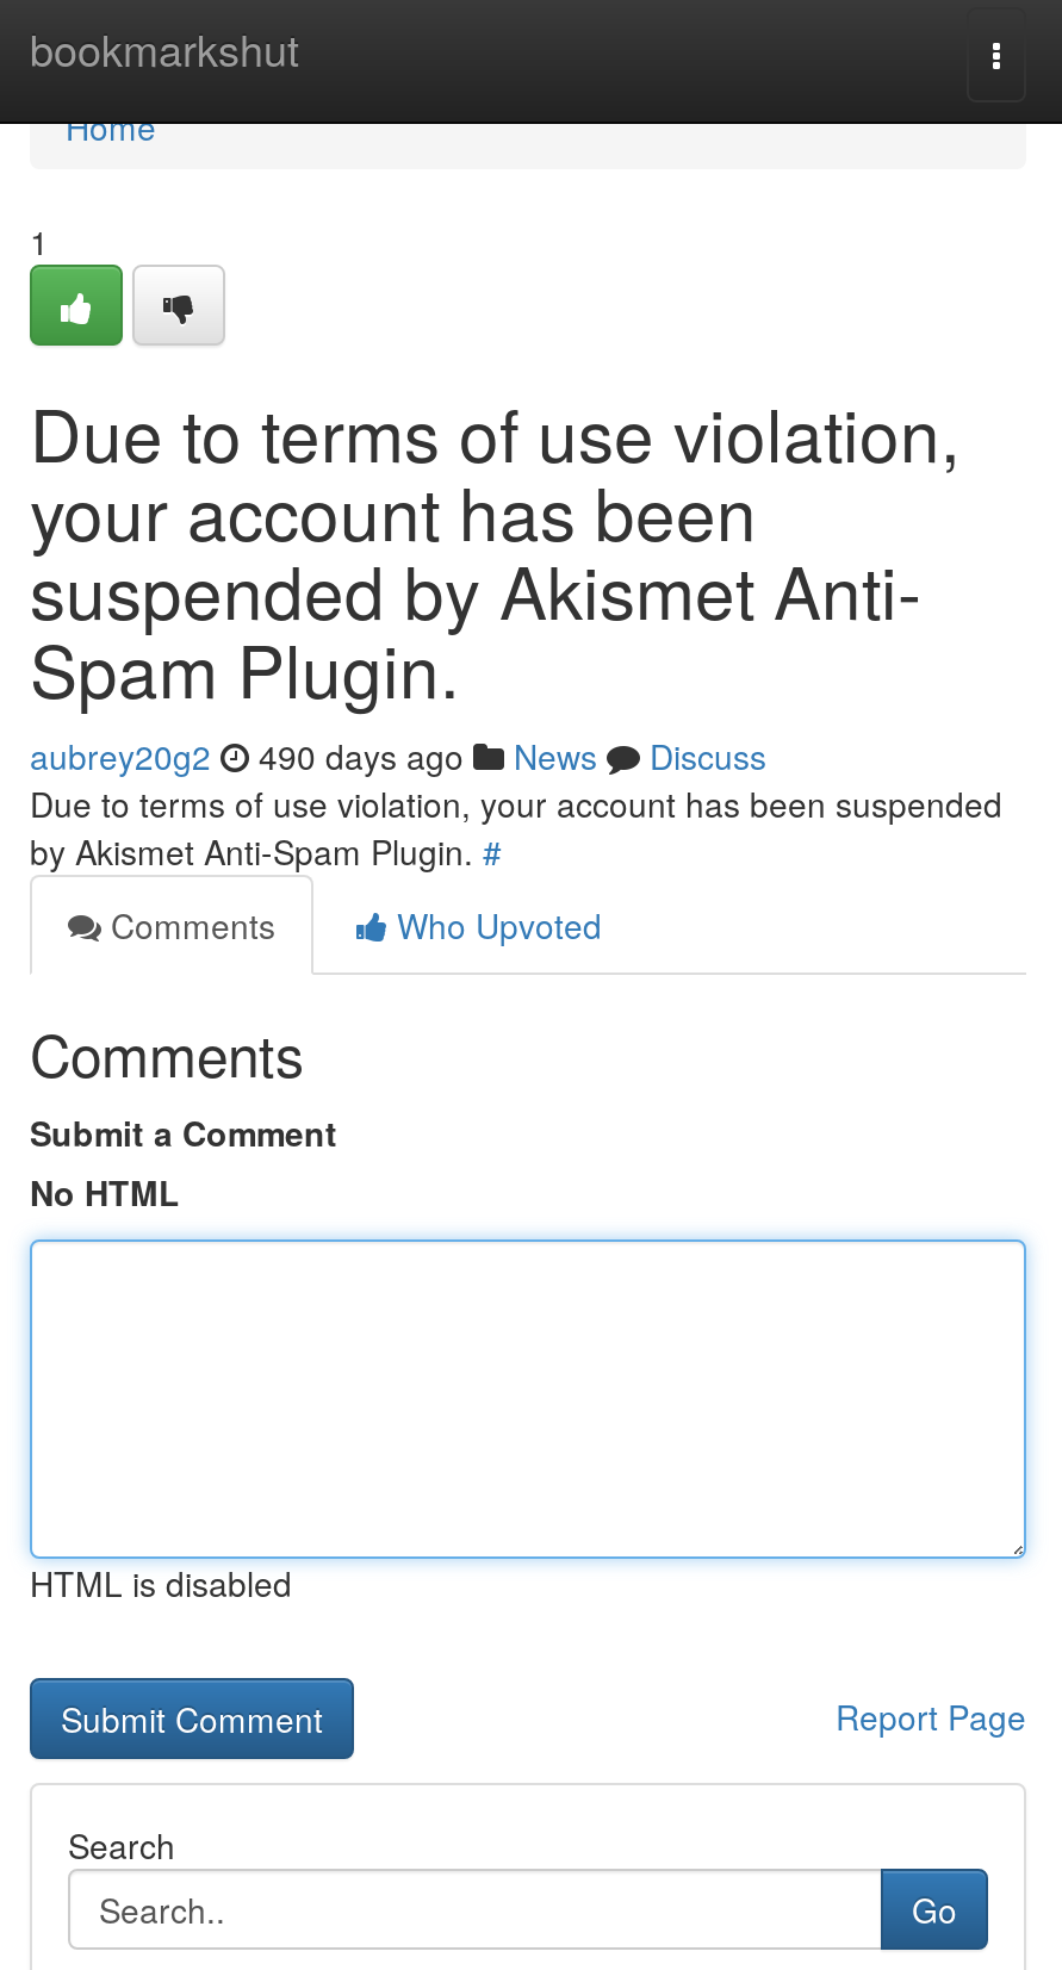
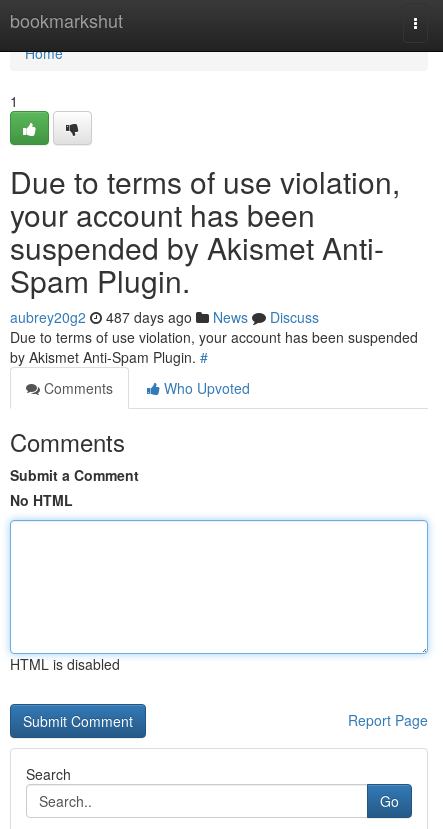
- aubrey20g2 490 days ago News Discuss
+ aubrey20g2 487 days ago News Discuss
